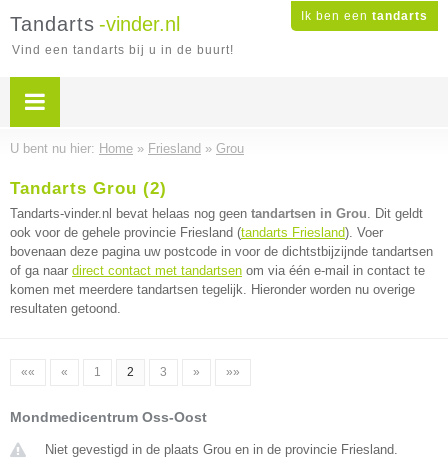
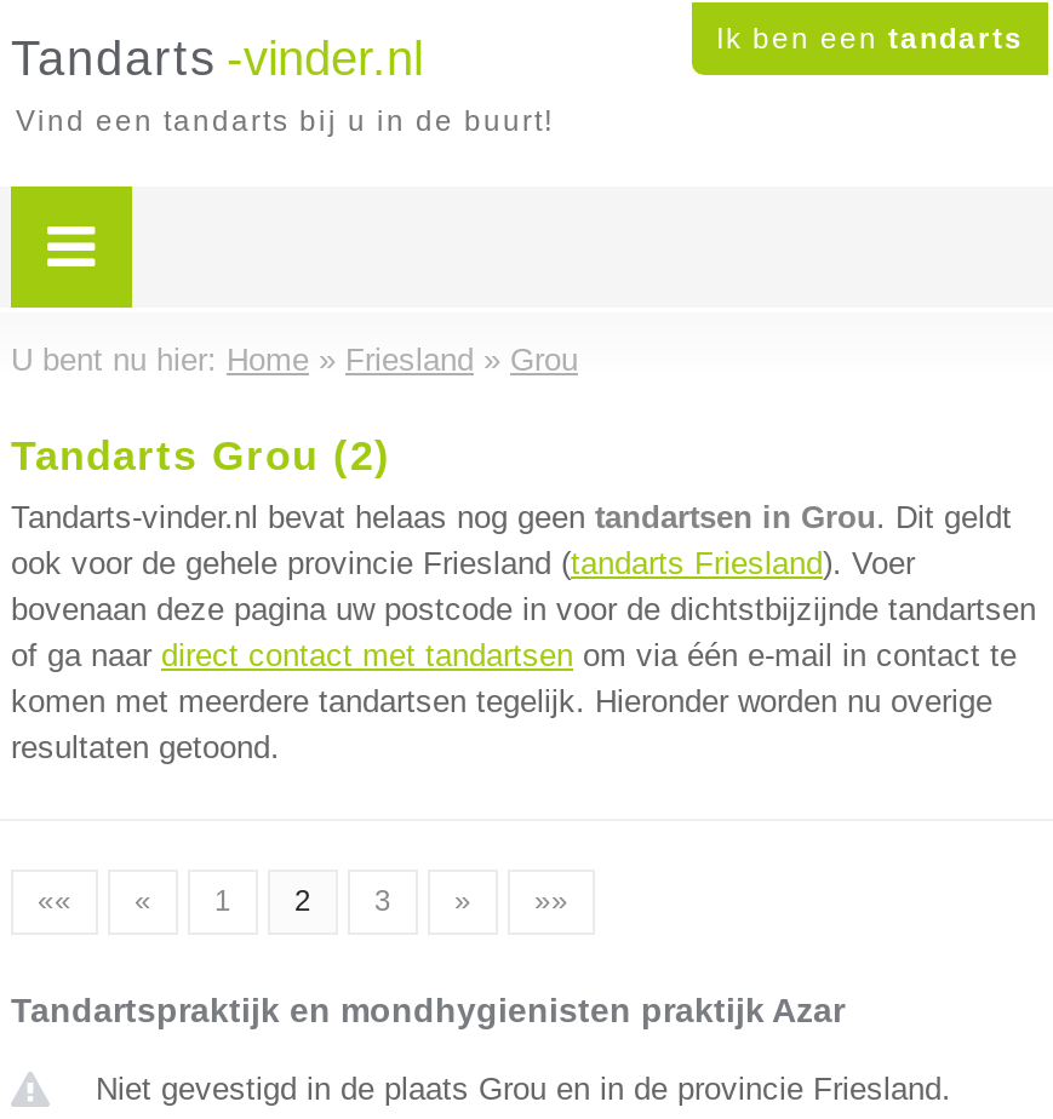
- Mondmedicentrum Oss-Oost
+ Tandartspraktijk en mondhygienisten praktijk Azar
